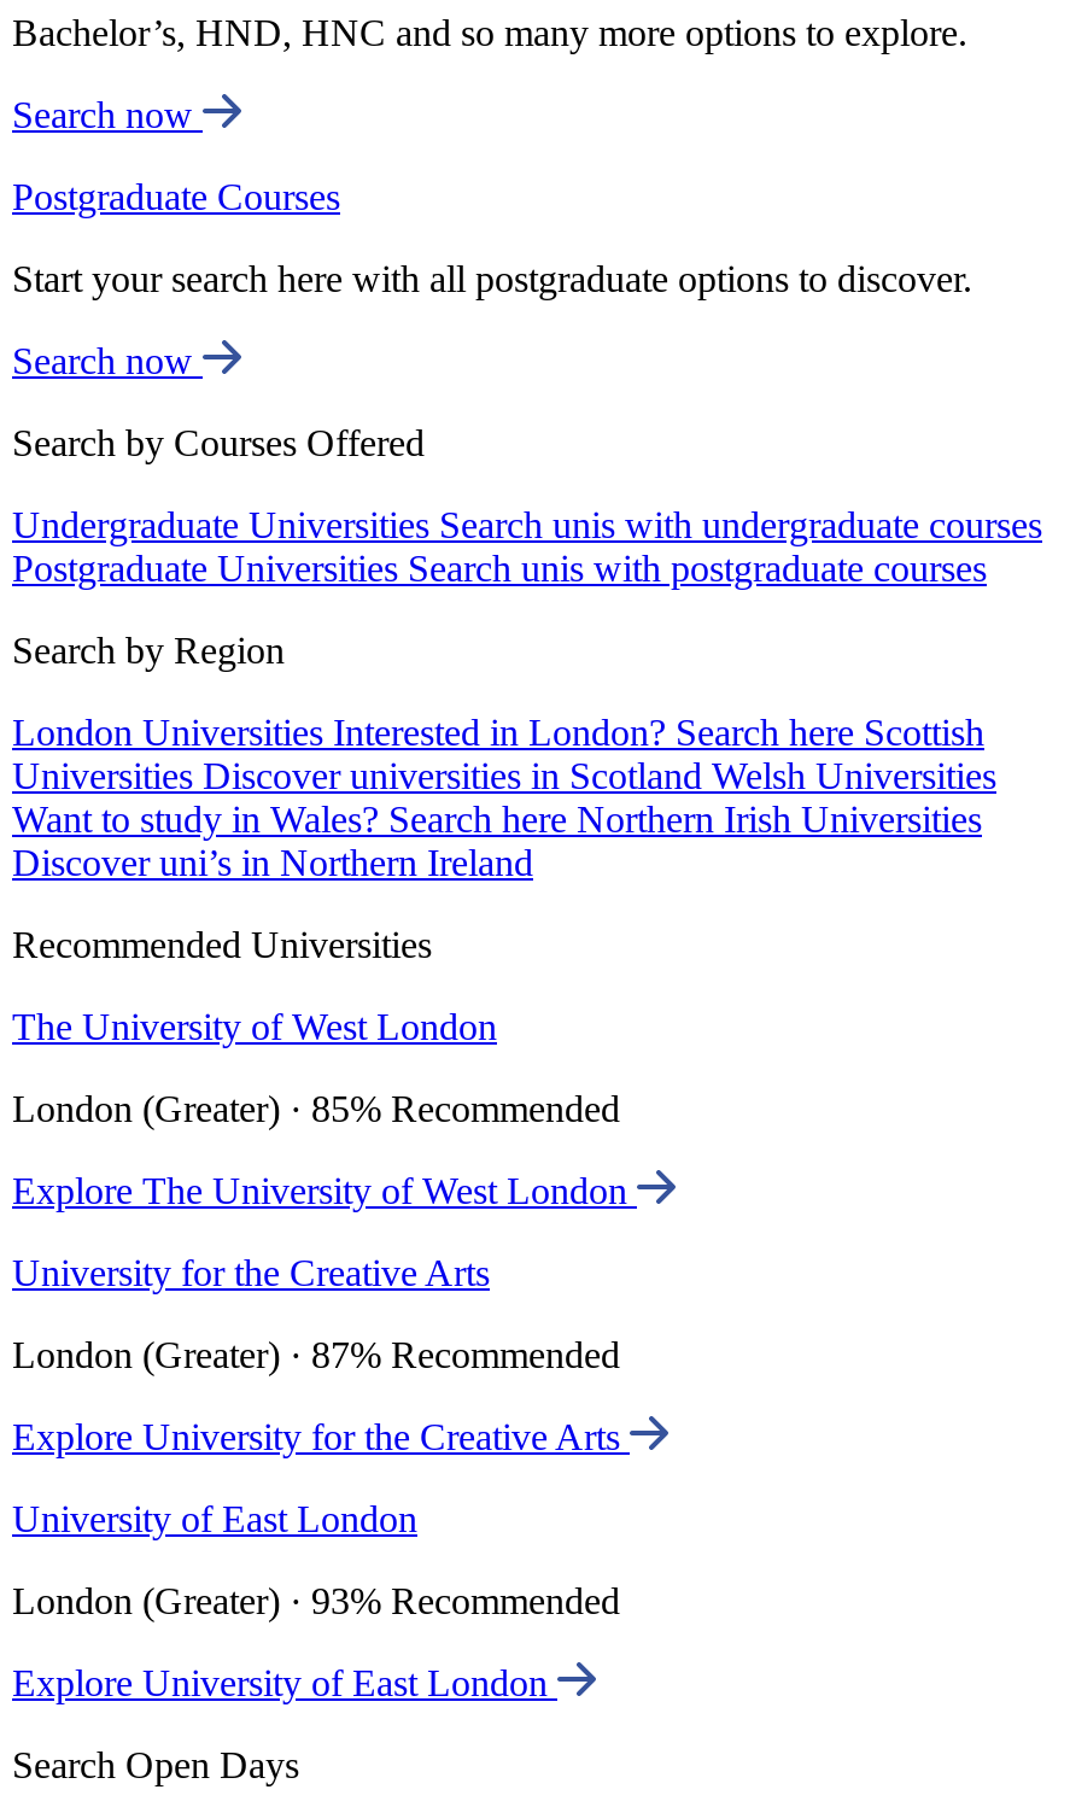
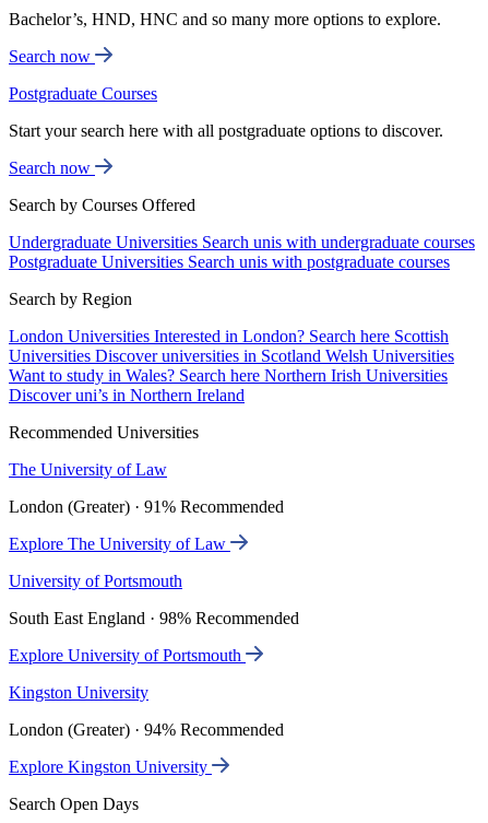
- The University of West London
+ The University of Law

- London (Greater) · 85% Recommended
+ London (Greater) · 91% Recommended

- Explore The University of West London
+ Explore The University of Law

- University for the Creative Arts
+ University of Portsmouth

- London (Greater) · 87% Recommended
+ South East England · 98% Recommended

- Explore University for the Creative Arts
+ Explore University of Portsmouth

- University of East London
+ Kingston University

- London (Greater) · 93% Recommended
+ London (Greater) · 94% Recommended

- Explore University of East London
+ Explore Kingston University
